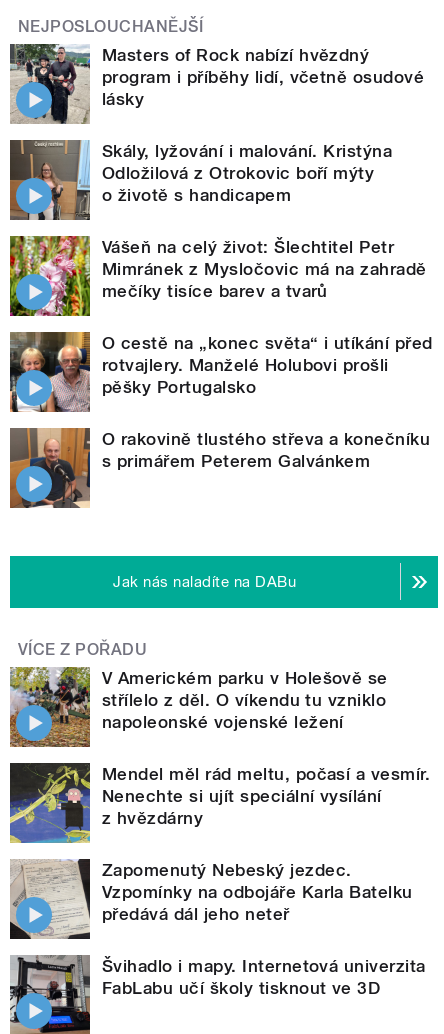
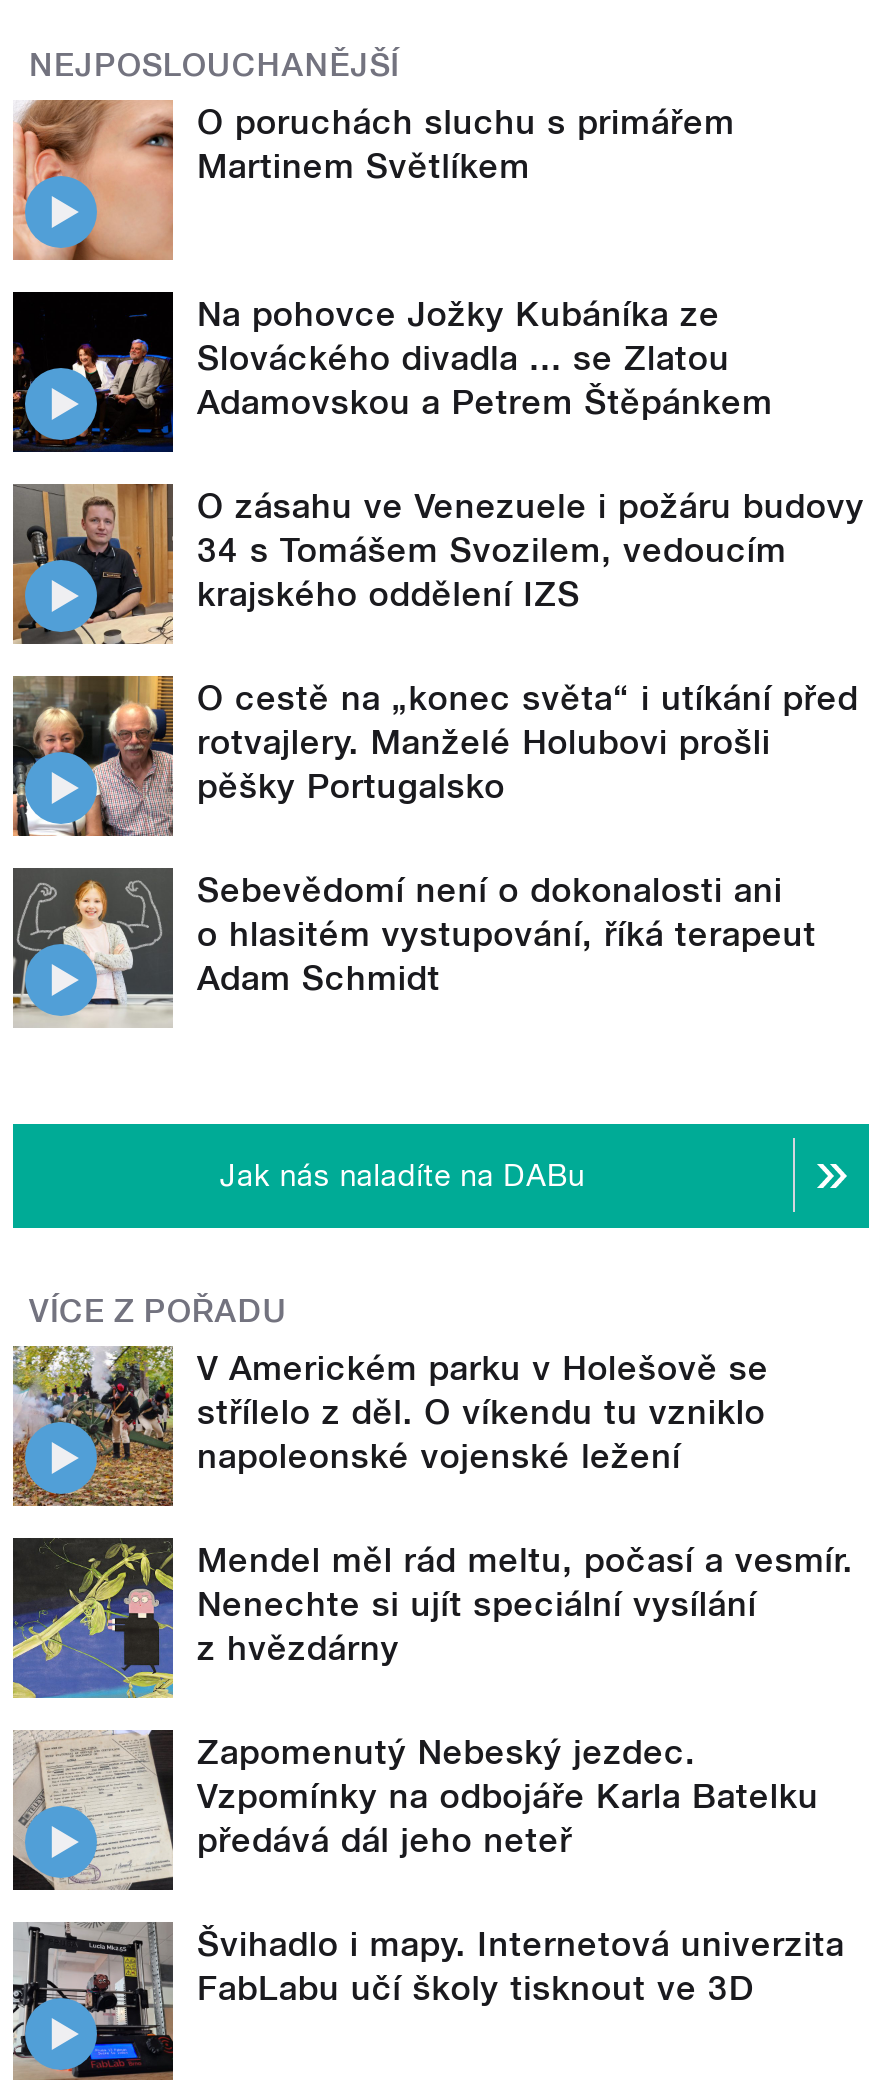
- [image]
- Masters of Rock nabízí hvězdný
- program i příběhy lidí, včetně osudové
- lásky
+ [image]
+ O poruchách sluchu s primářem
+ Martinem Světlíkem

- [image]
- Skály, lyžování i malování. Kristýna
- Odložilová z Otrokovic boří mýty
- o životě s handicapem
+ [image]
+ Na pohovce Jožky Kubáníka ze
+ Slováckého divadla ... se Zlatou
+ Adamovskou a Petrem Štěpánkem

- [image]
- Vášeň na celý život: Šlechtitel Petr
- Mimránek z Mysločovic má na zahradě
- mečíky tisíce barev a tvarů
+ [image]
+ O zásahu ve Venezuele i požáru budovy
+ 34 s Tomášem Svozilem, vedoucím
+ krajského oddělení IZS

- [image]
- O rakovině tlustého střeva a konečníku
- s primářem Peterem Galvánkem
+ [image]
+ Sebevědomí není o dokonalosti ani
+ o hlasitém vystupování, říká terapeut
+ Adam Schmidt
